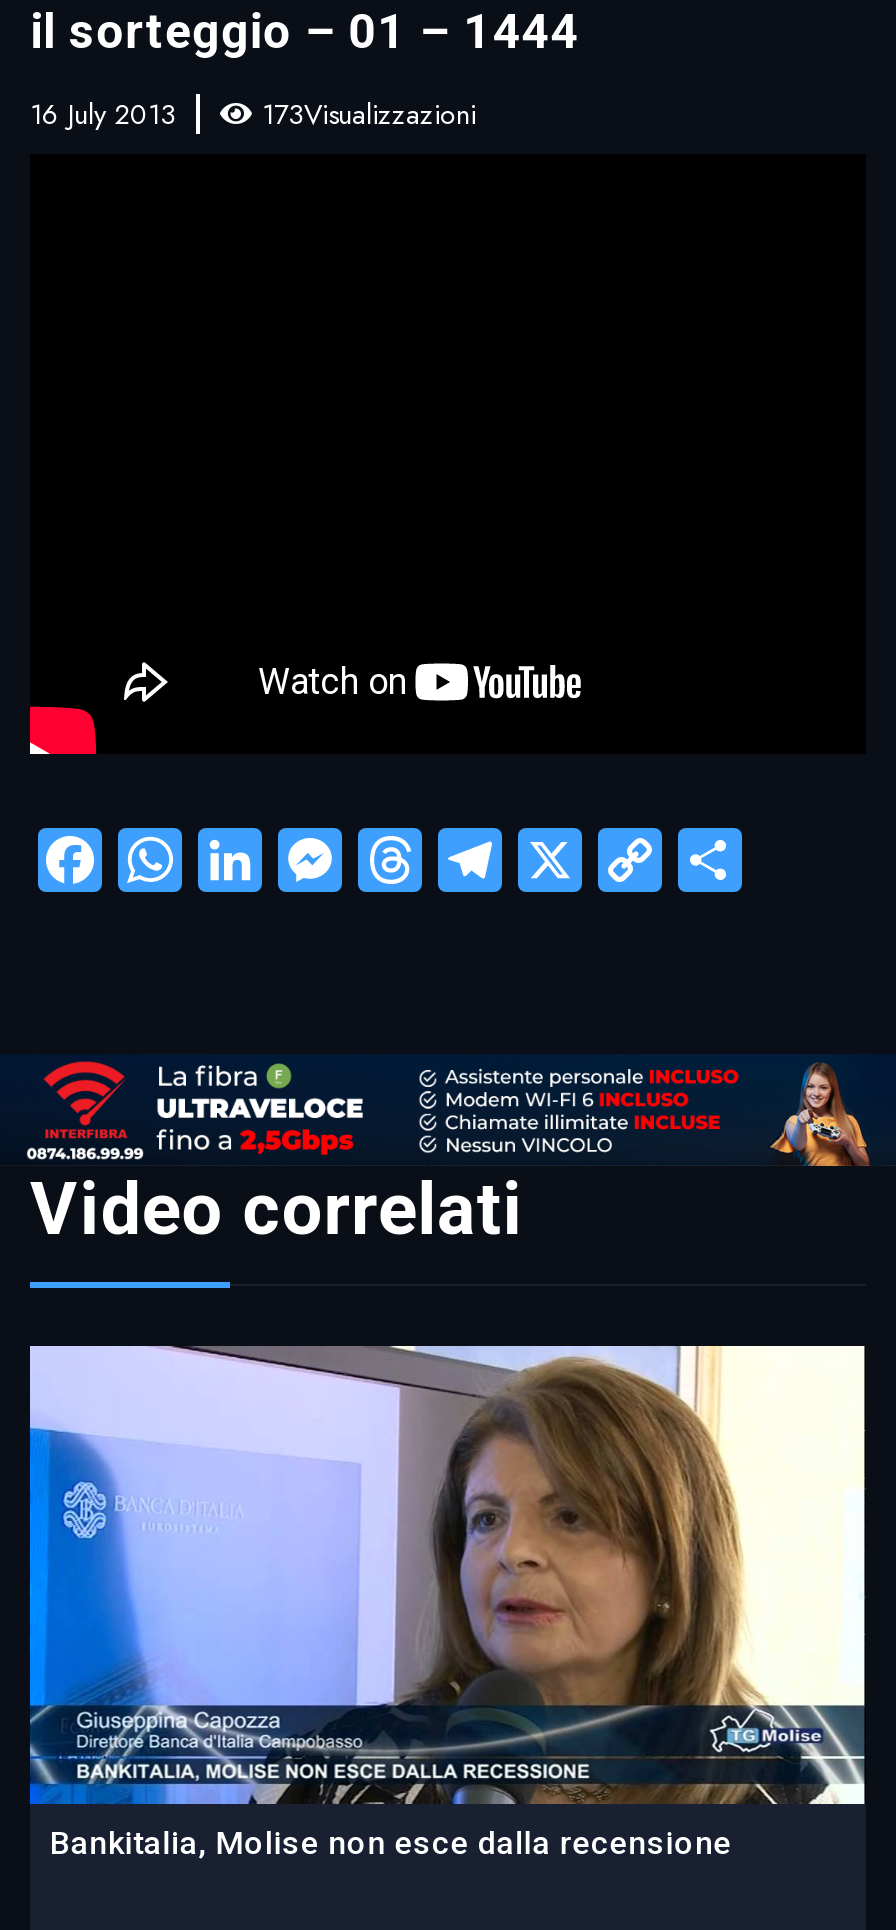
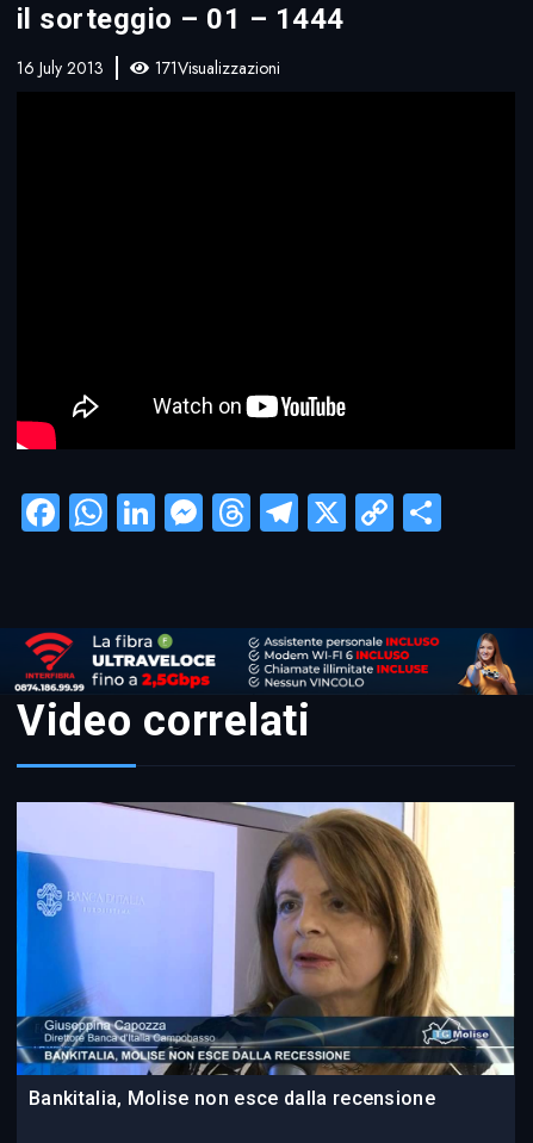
- 173Visualizzazioni
+ 171Visualizzazioni
